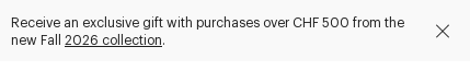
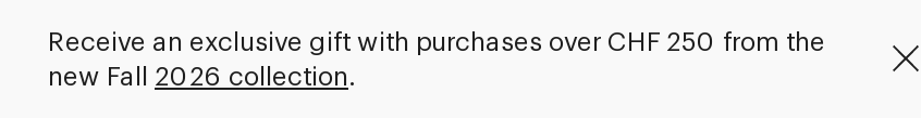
- Receive an exclusive gift with purchases over CHF 500 from the
+ Receive an exclusive gift with purchases over CHF 250 from the
